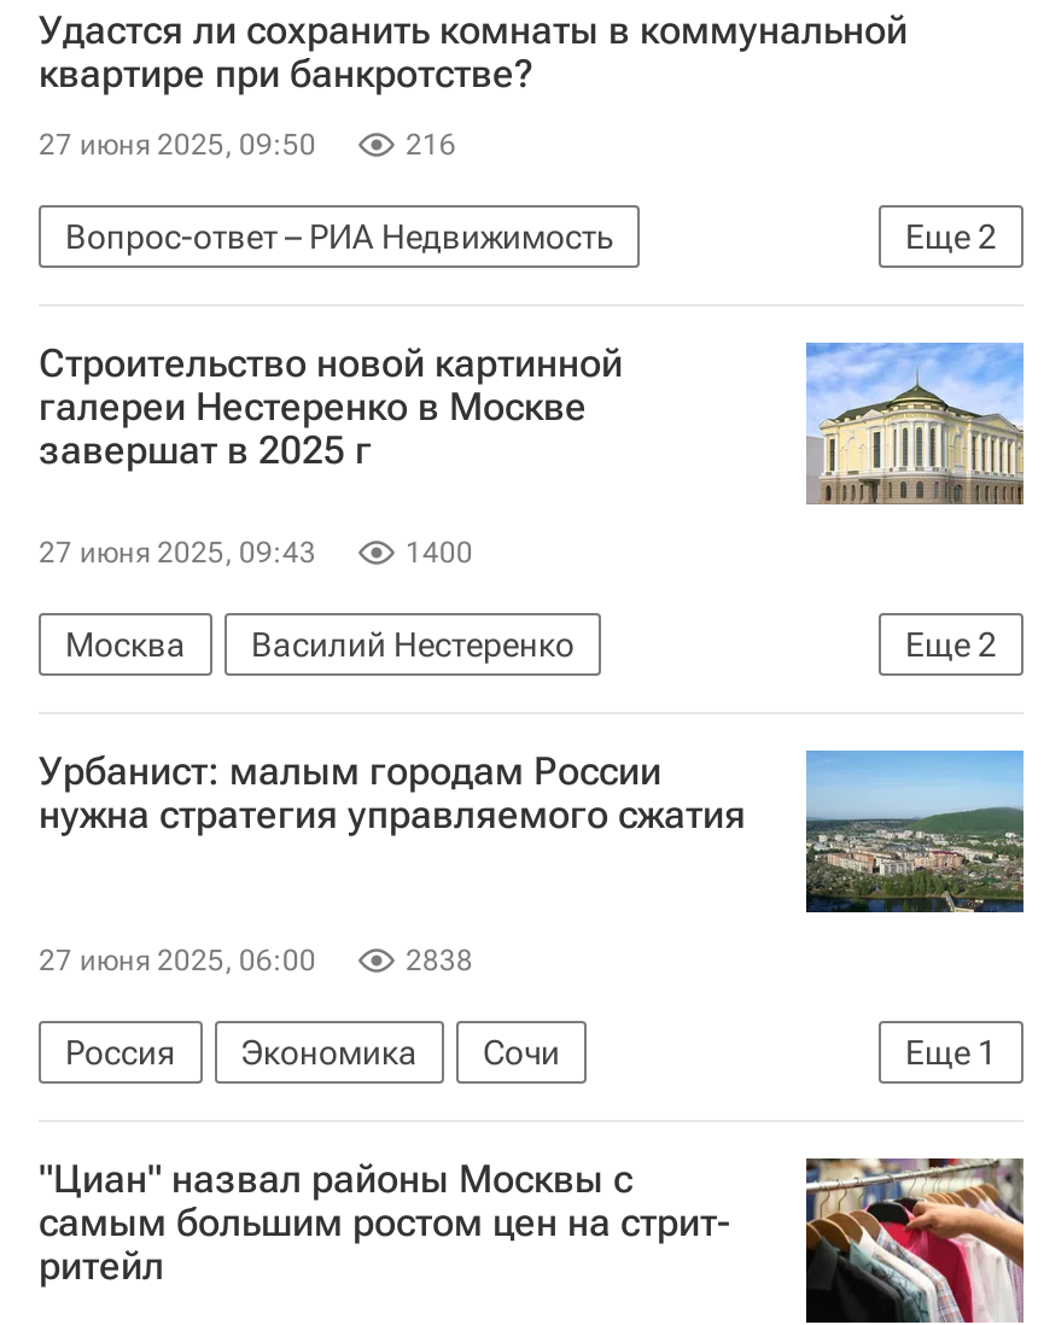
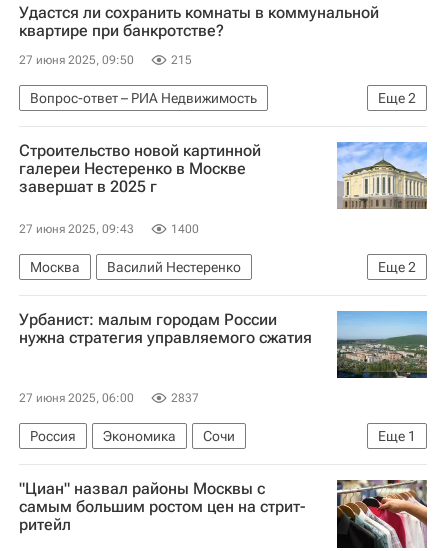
- 216
+ 215

- 2838
+ 2837
